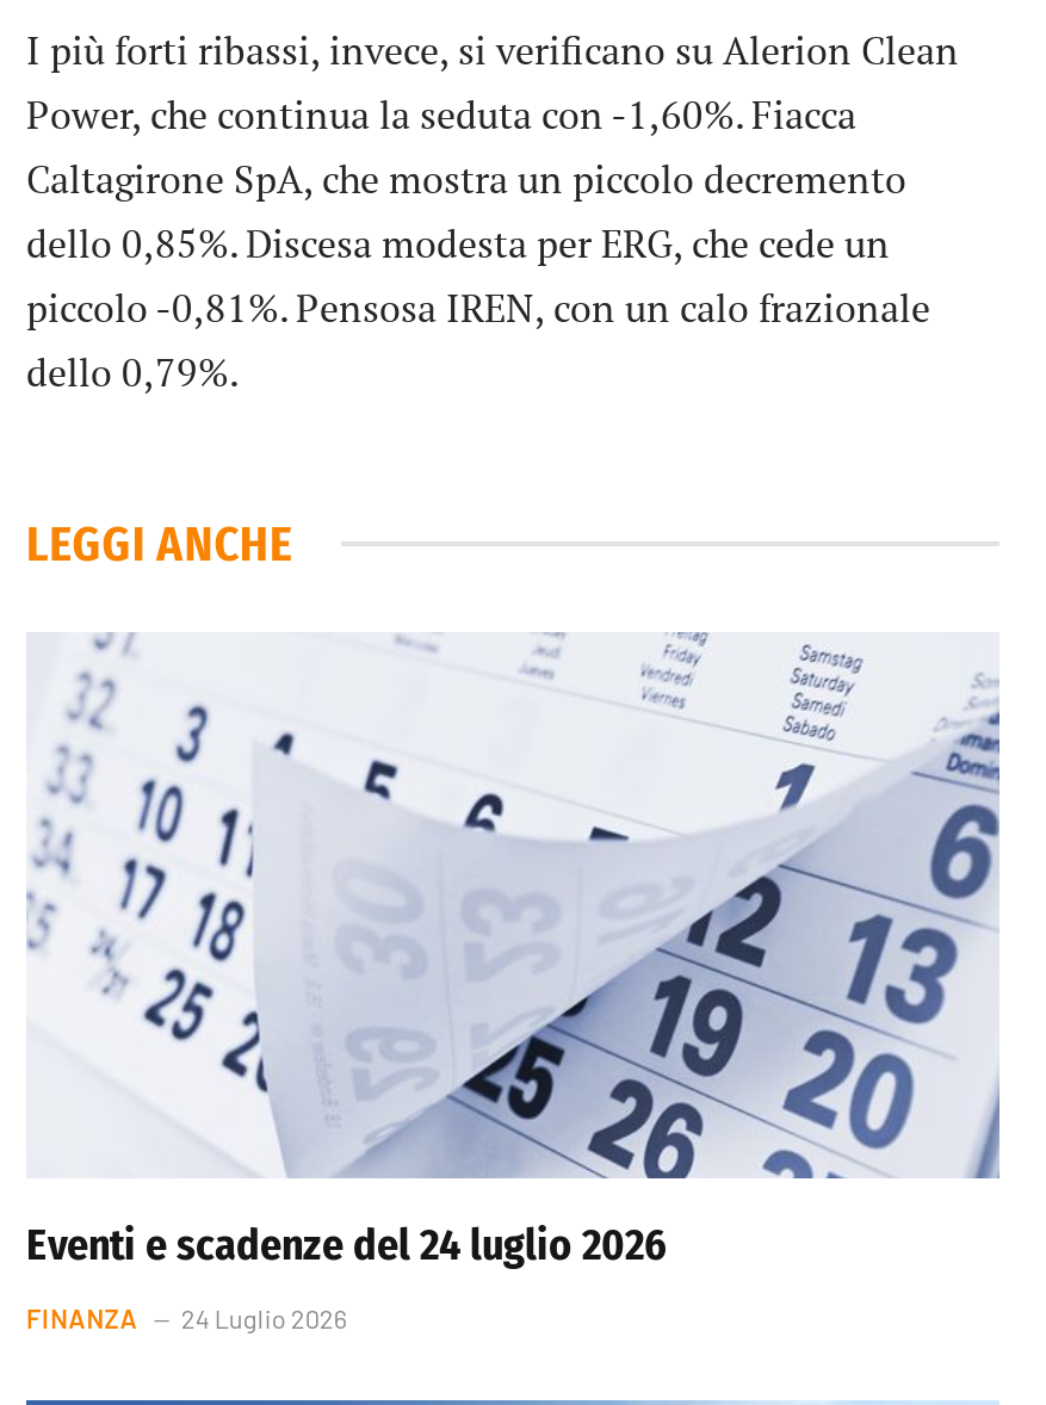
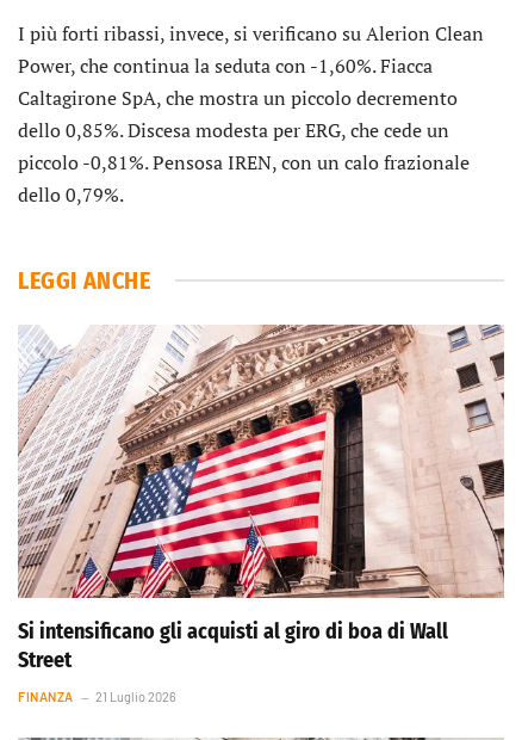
- [image]
- Eventi e scadenze del 24 luglio 2026
+ [image]
+ Si intensificano gli acquisti al giro di boa di Wall
+ Street

- FINANZA 24 Luglio 2026
+ FINANZA 21 Luglio 2026
